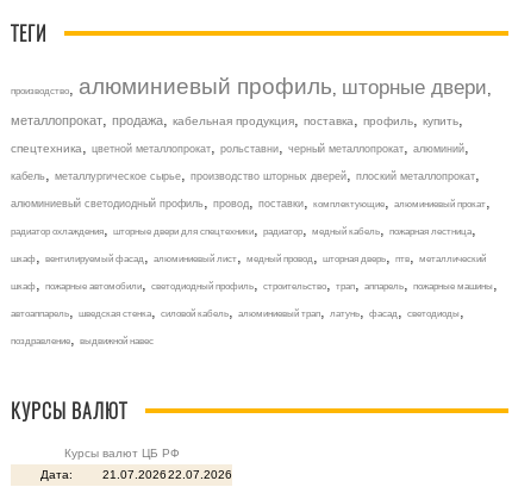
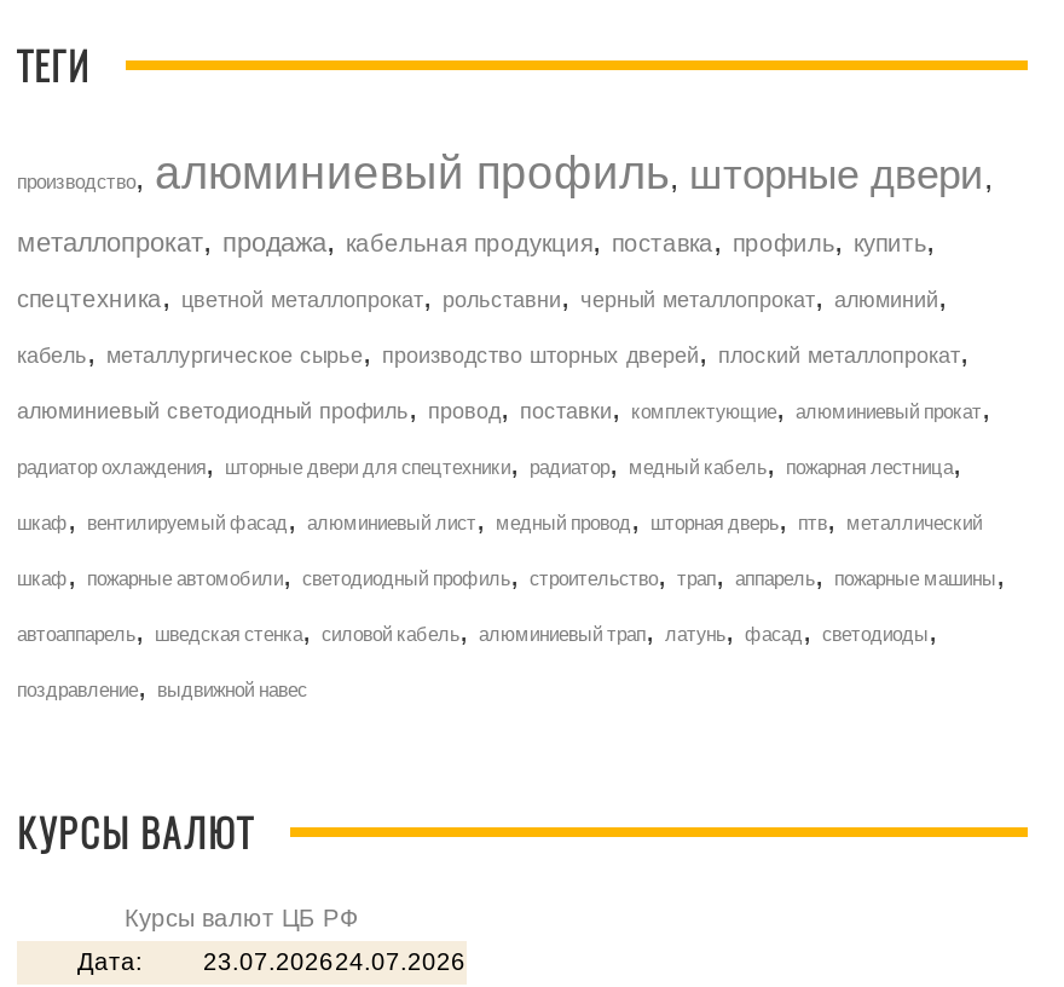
- Дата: 21.07.202622.07.2026
+ Дата: 23.07.202624.07.2026
